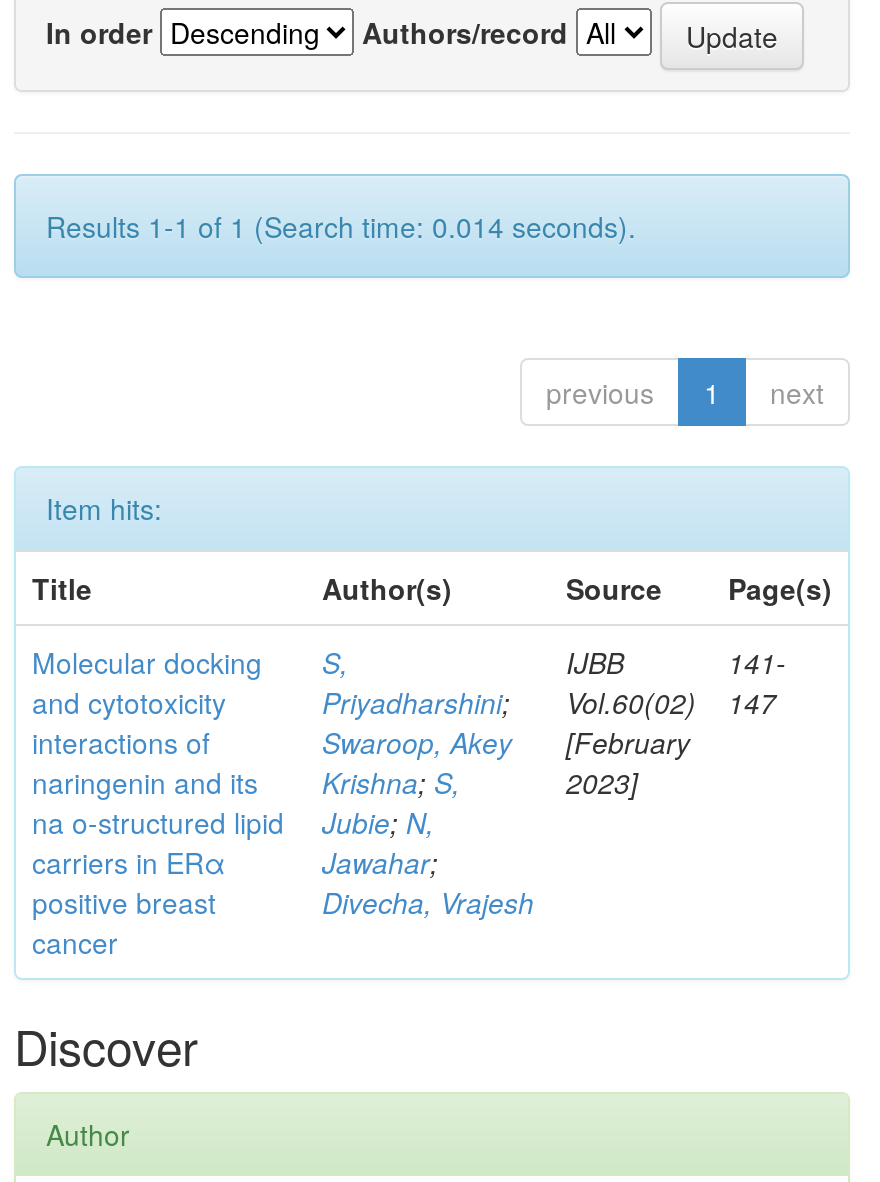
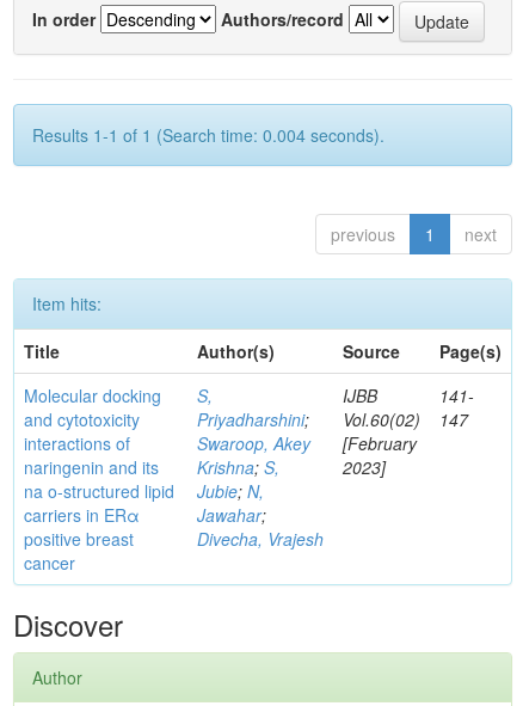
- Results 1-1 of 1 (Search time: 0.014 seconds).
+ Results 1-1 of 1 (Search time: 0.004 seconds).
